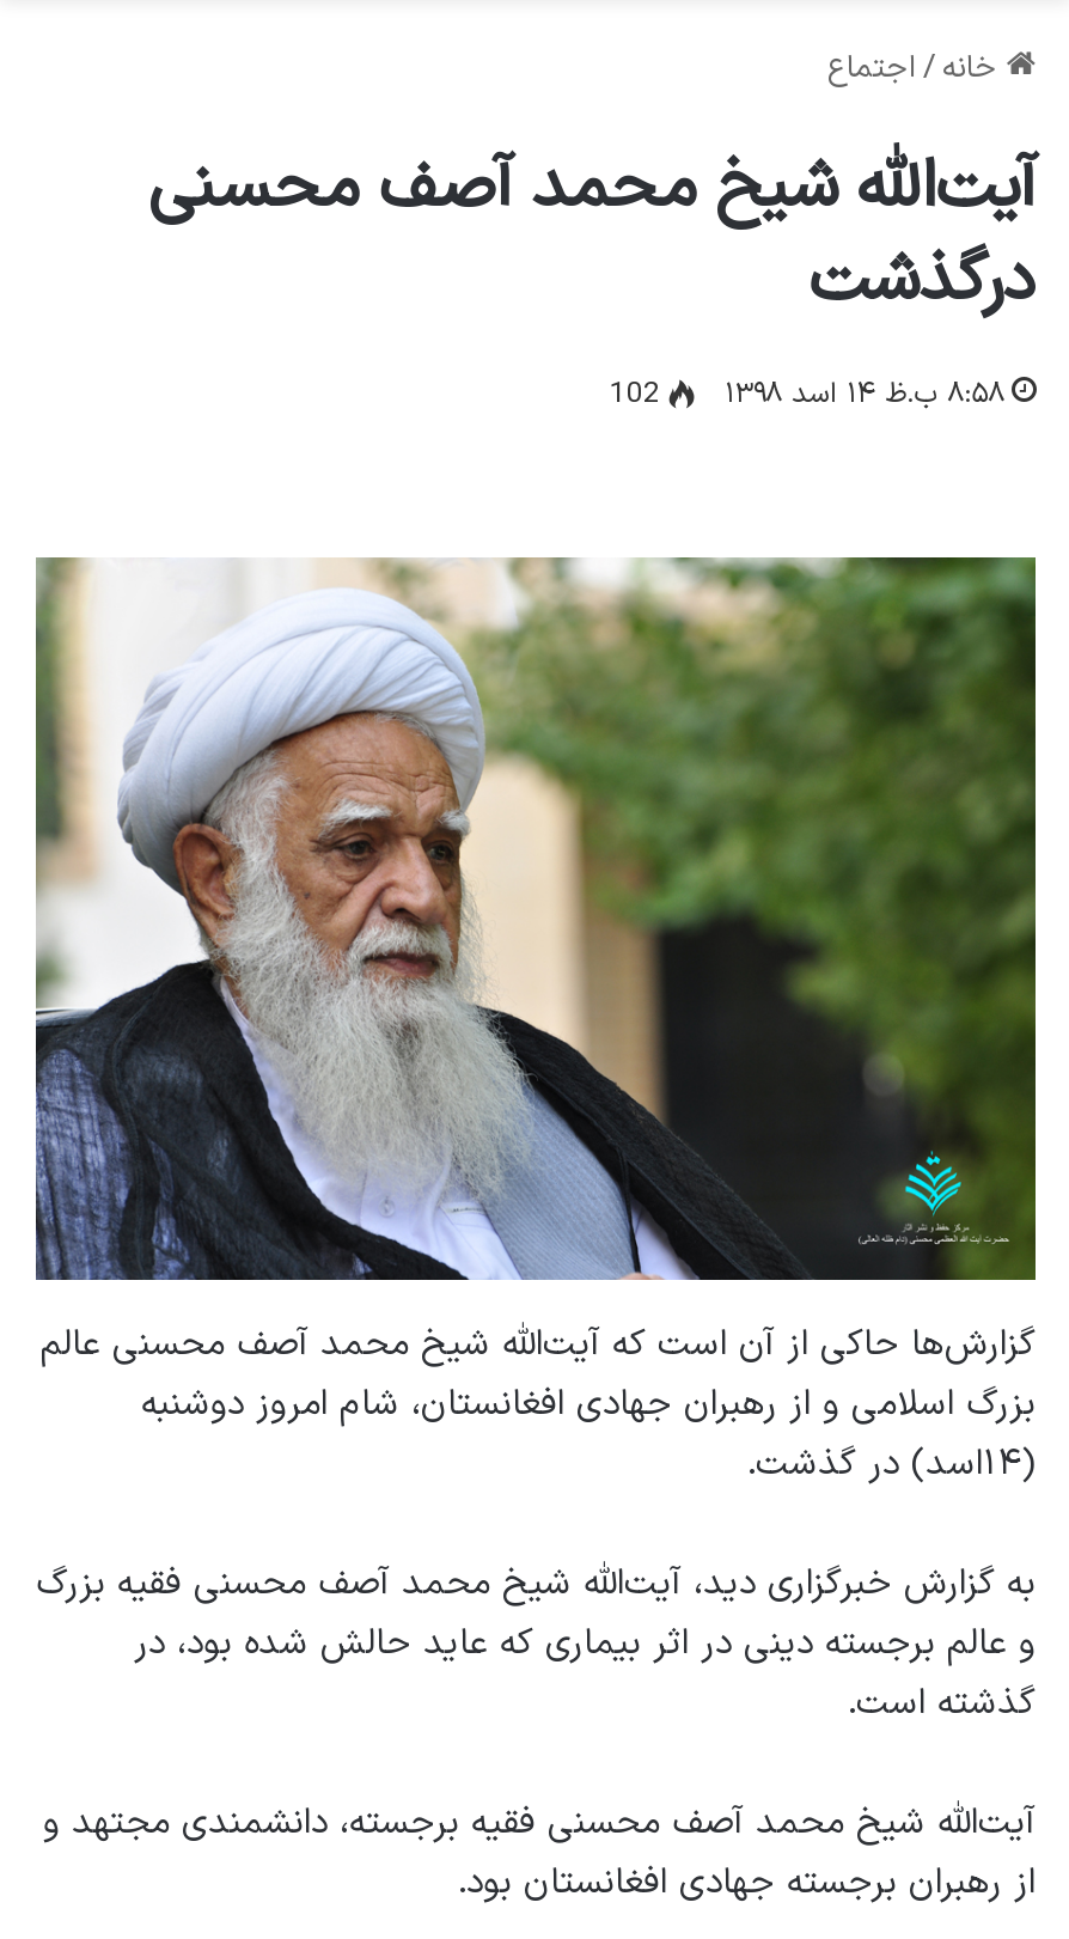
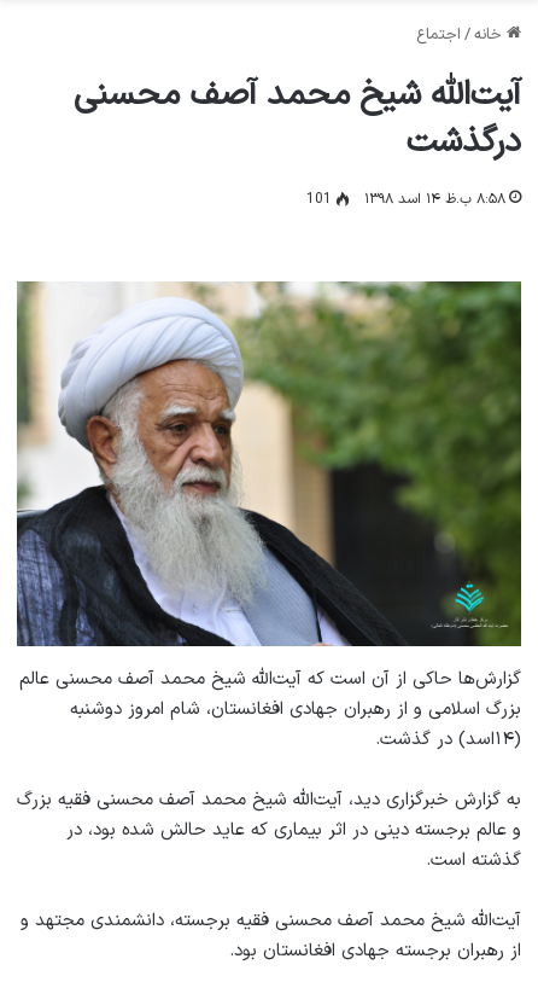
- 102
+ 101
